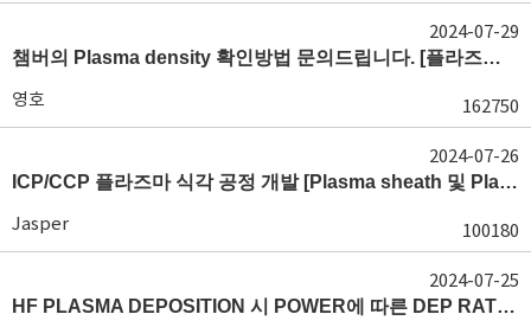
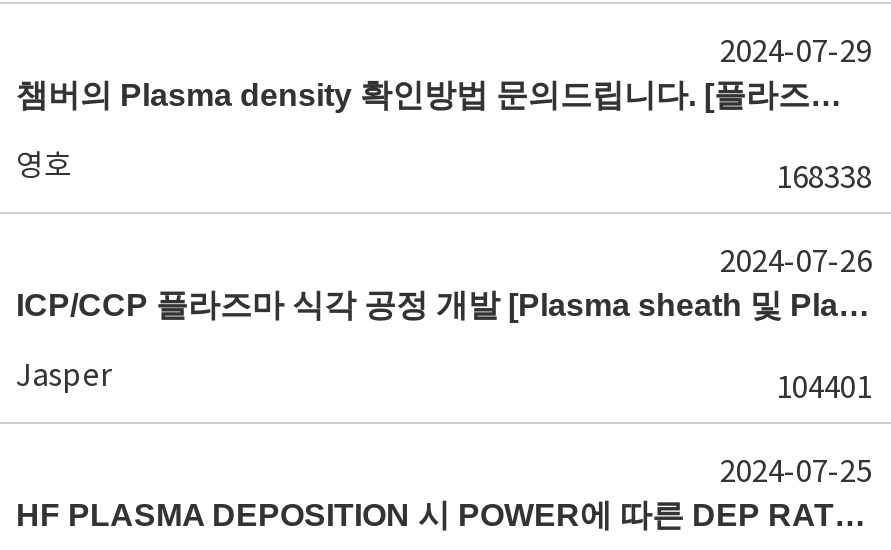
- 162750
+ 168338

- 100180
+ 104401
